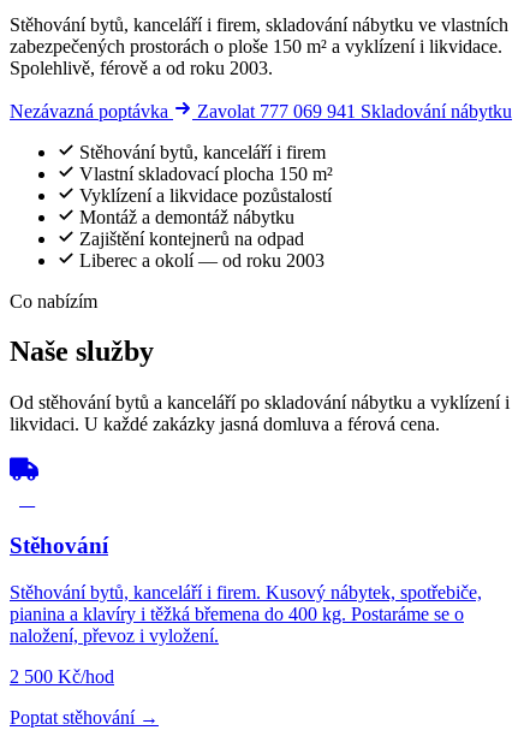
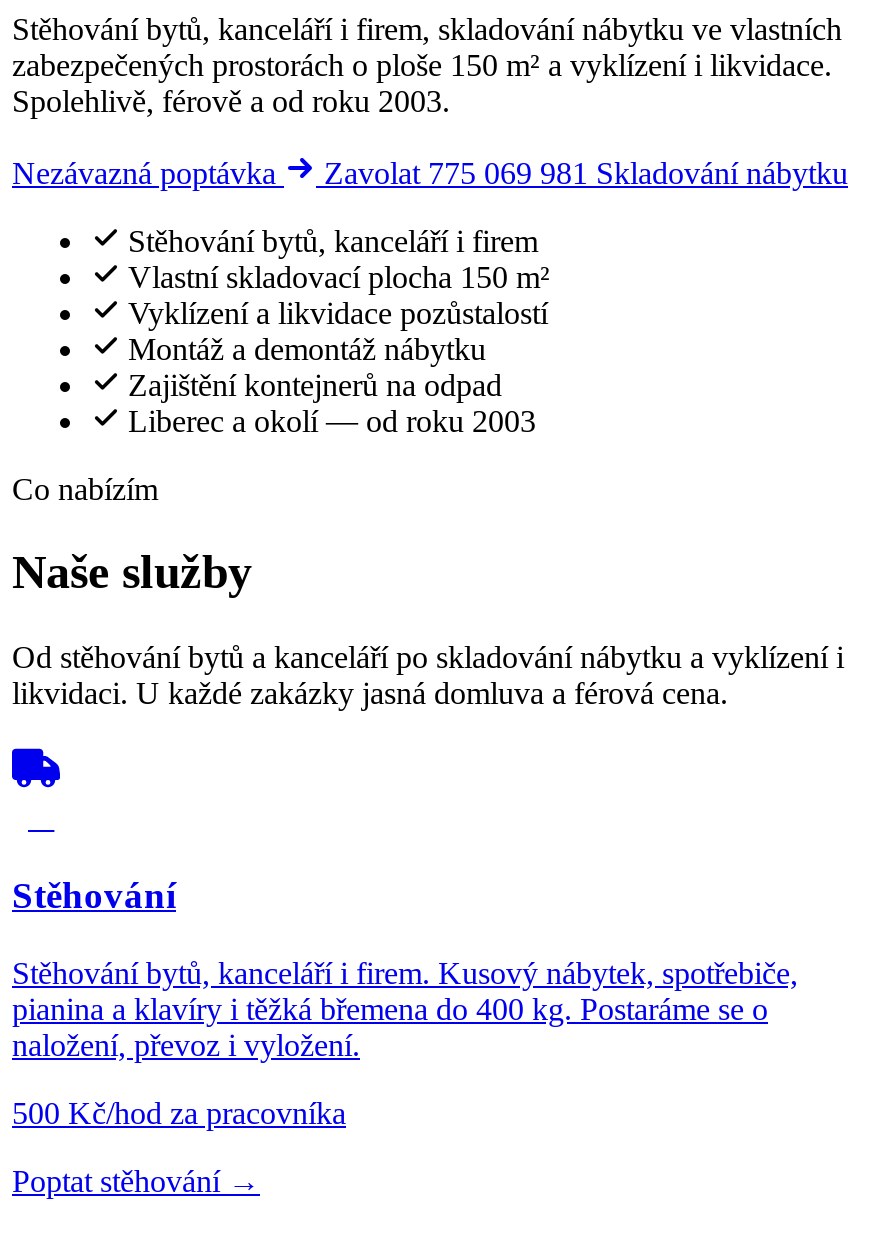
- Zavolat 777 069 941 Skladování nábytku
+ Zavolat 775 069 981 Skladování nábytku

- 2 500 Kč/hod
+ 500 Kč/hod za pracovníka
